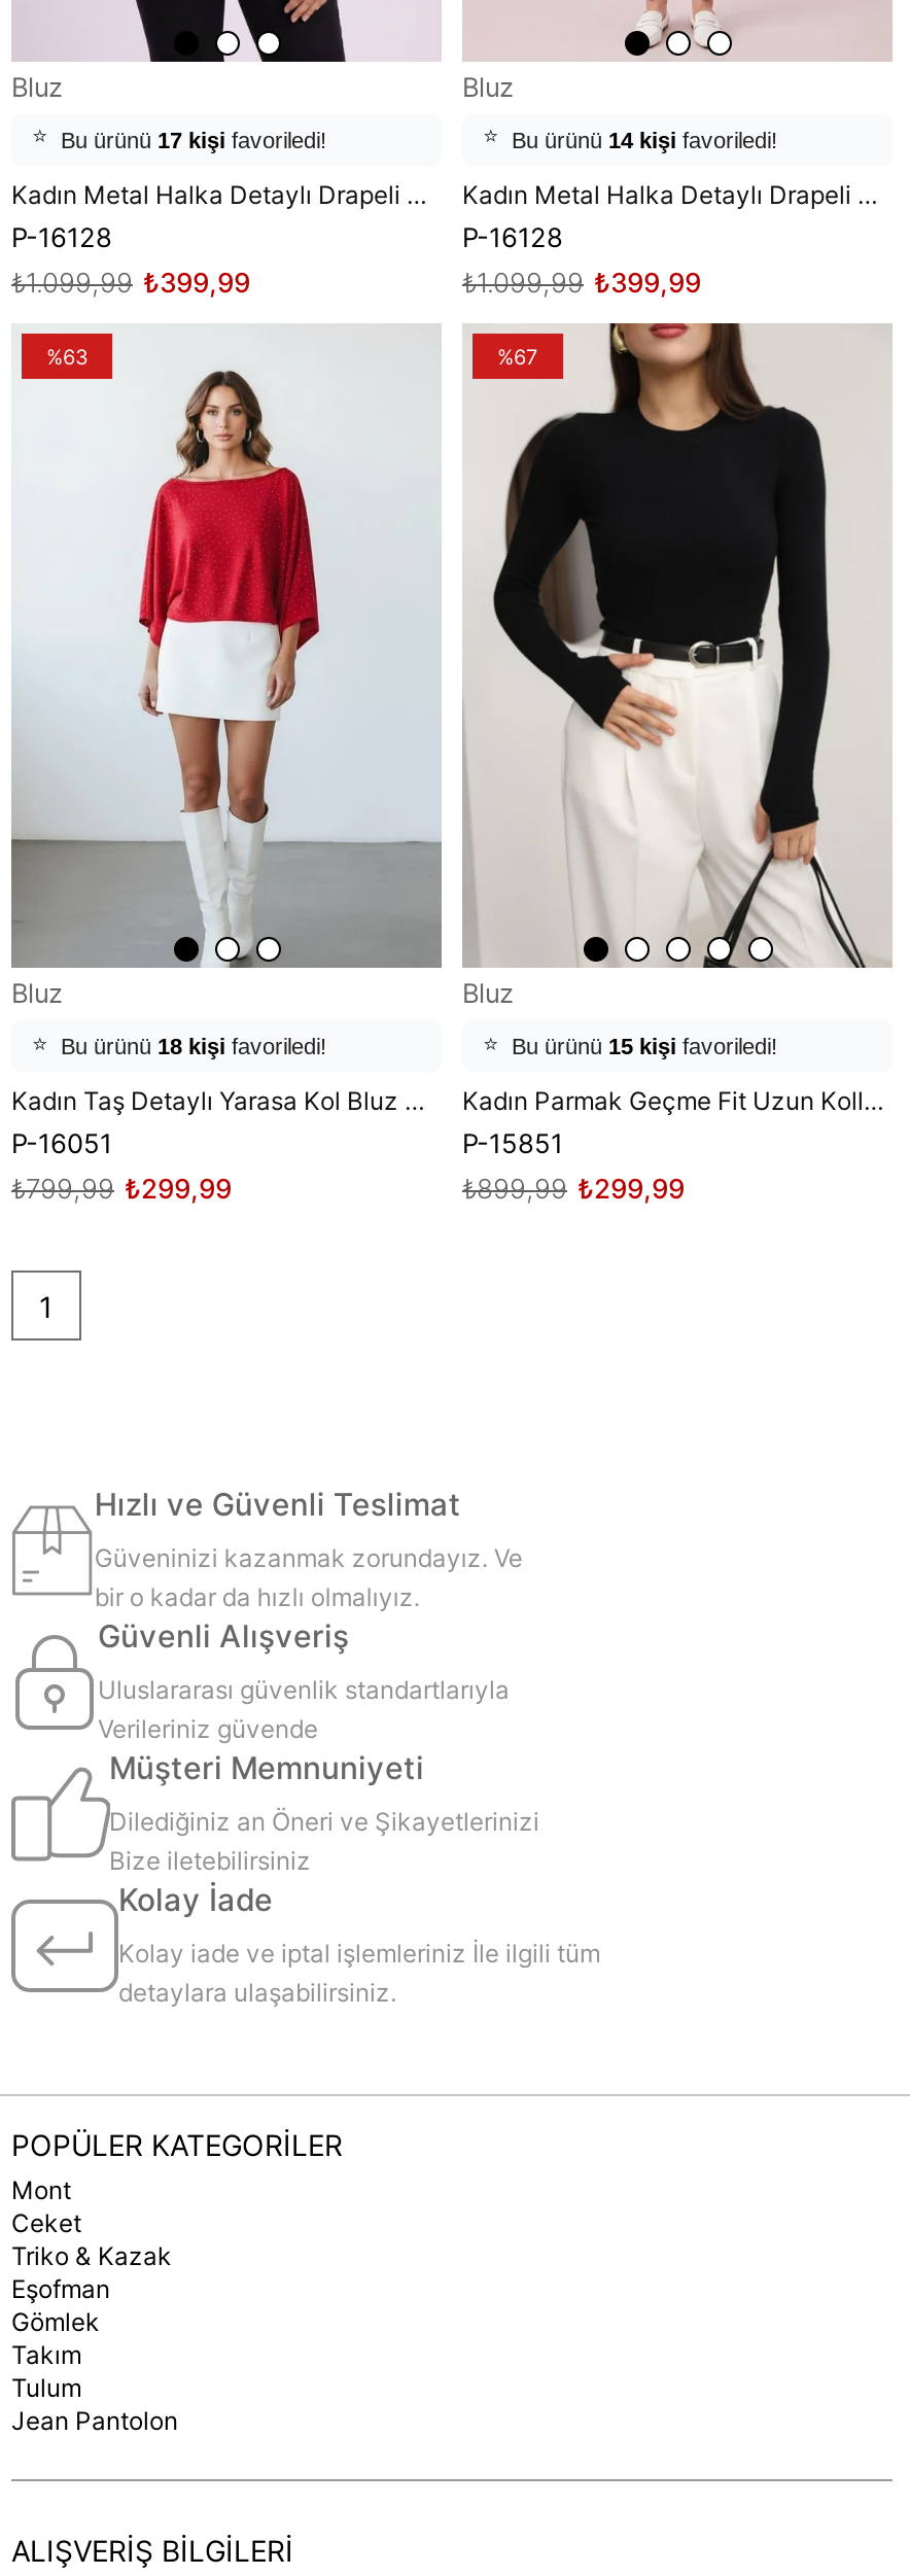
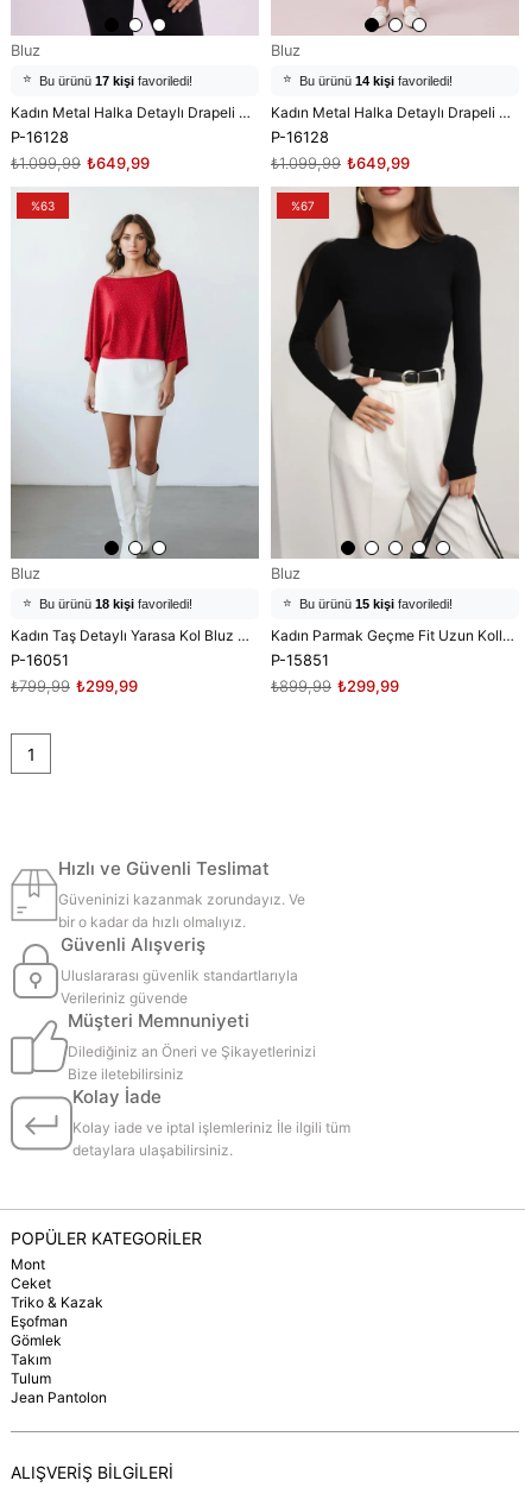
- ₺399,99
+ ₺649,99

- ₺399,99
+ ₺649,99
